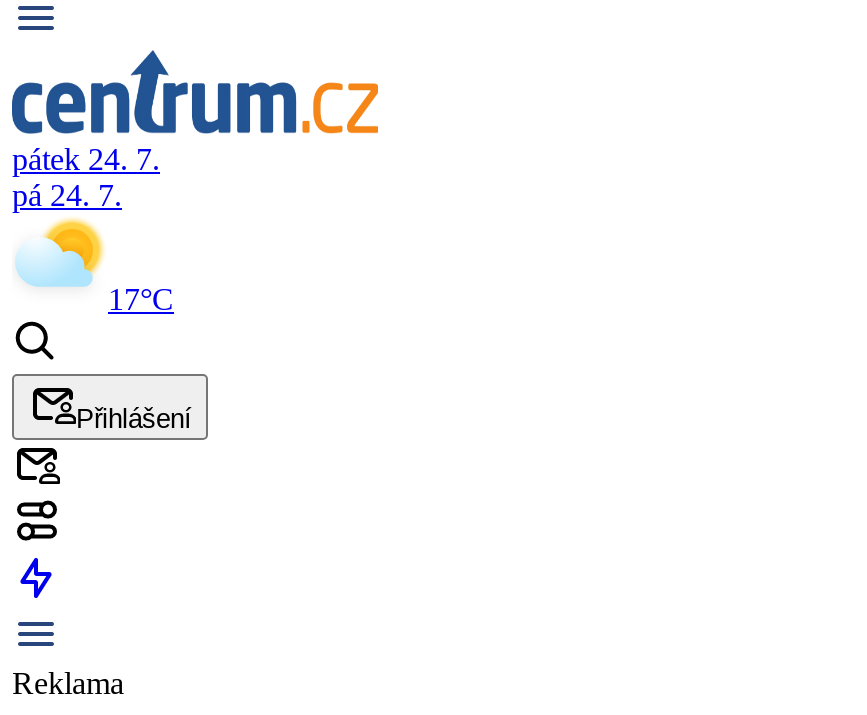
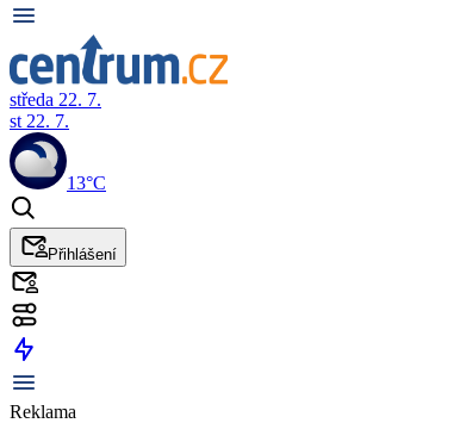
- pátek 24. 7.
- pá 24. 7.
+ středa 22. 7.
+ st 22. 7.

- [image]
- 17°C
+ [image]
+ 13°C
